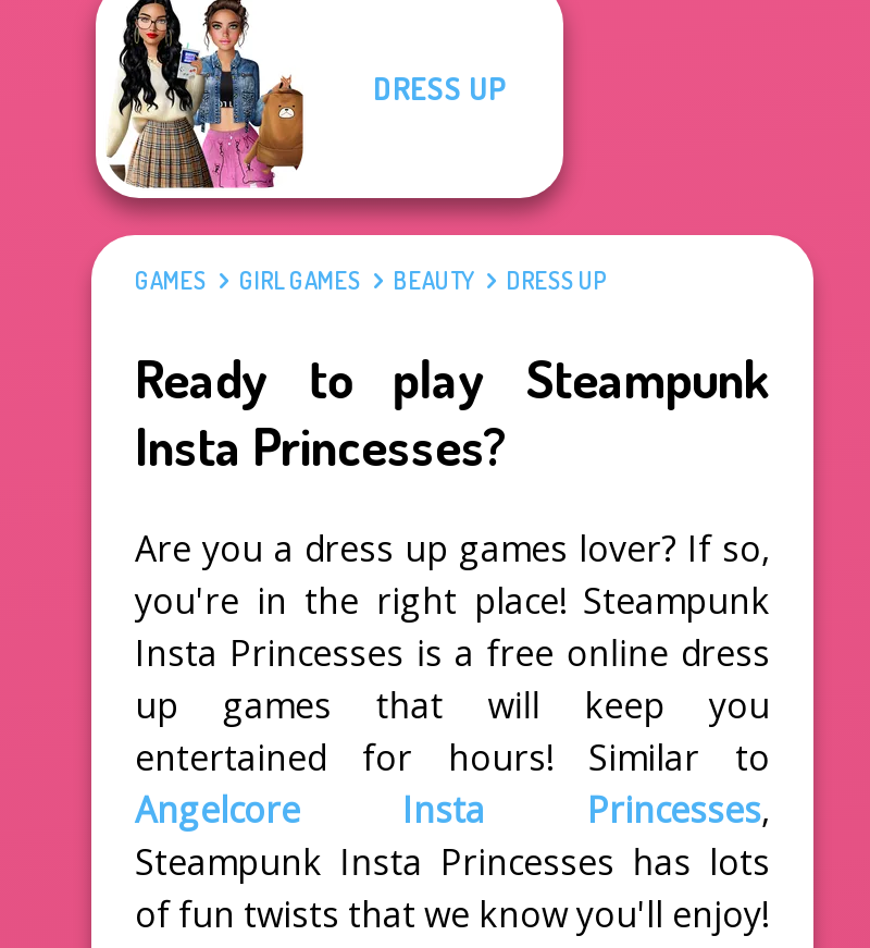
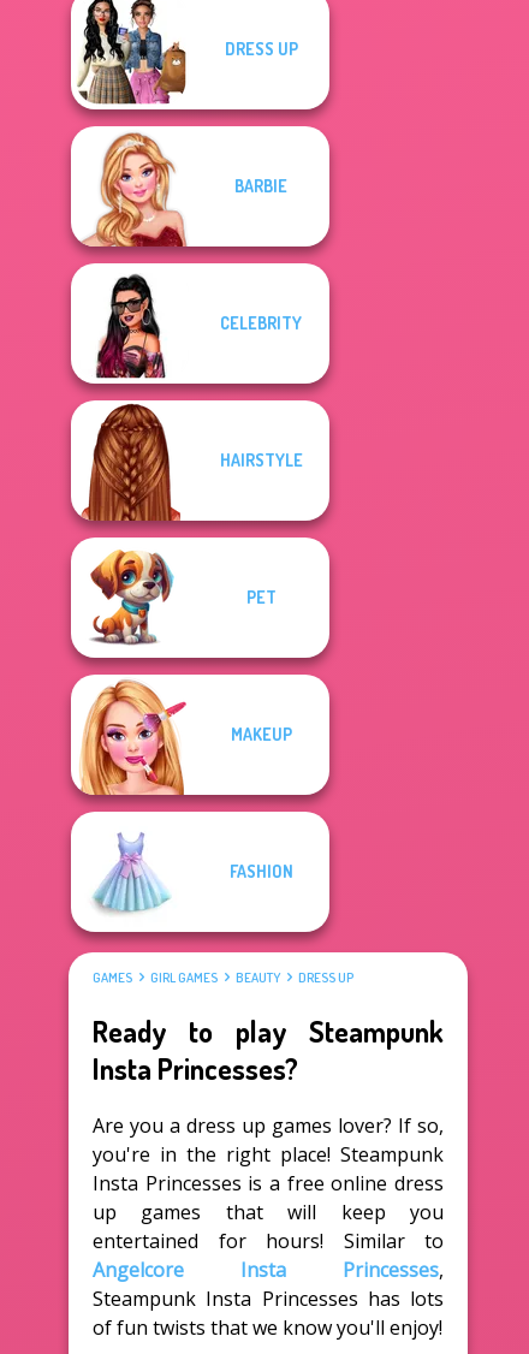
+ [image]
+ BARBIE

+ [image]

+ HAIRSTYLE

+ CELEBRITY

+ FASHION

+ MAKEUP

+ PET
